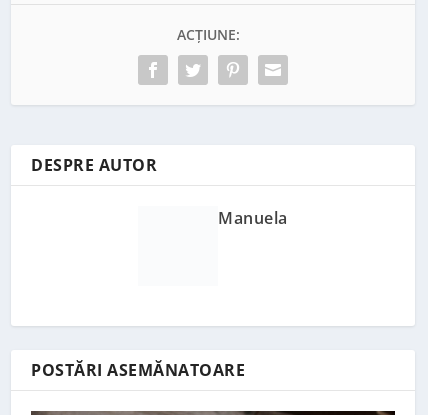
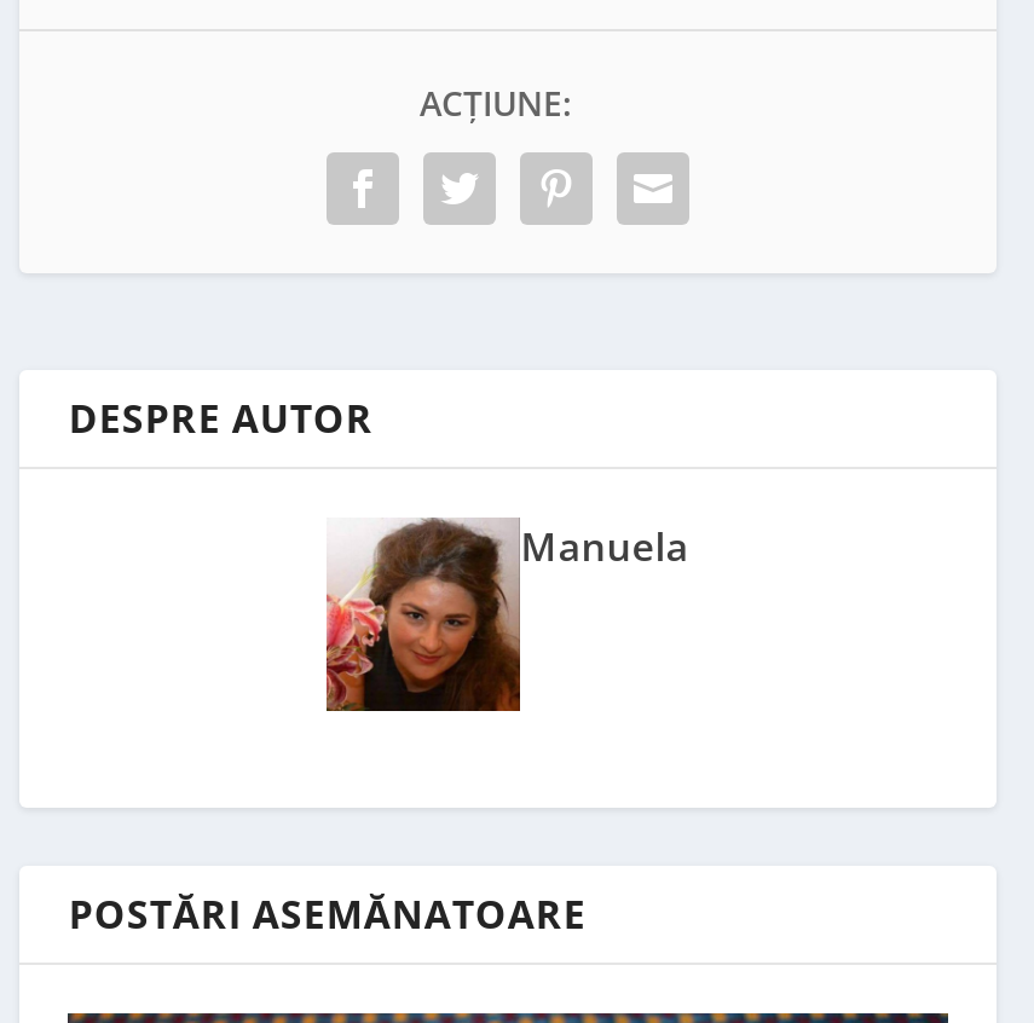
+ [image]
